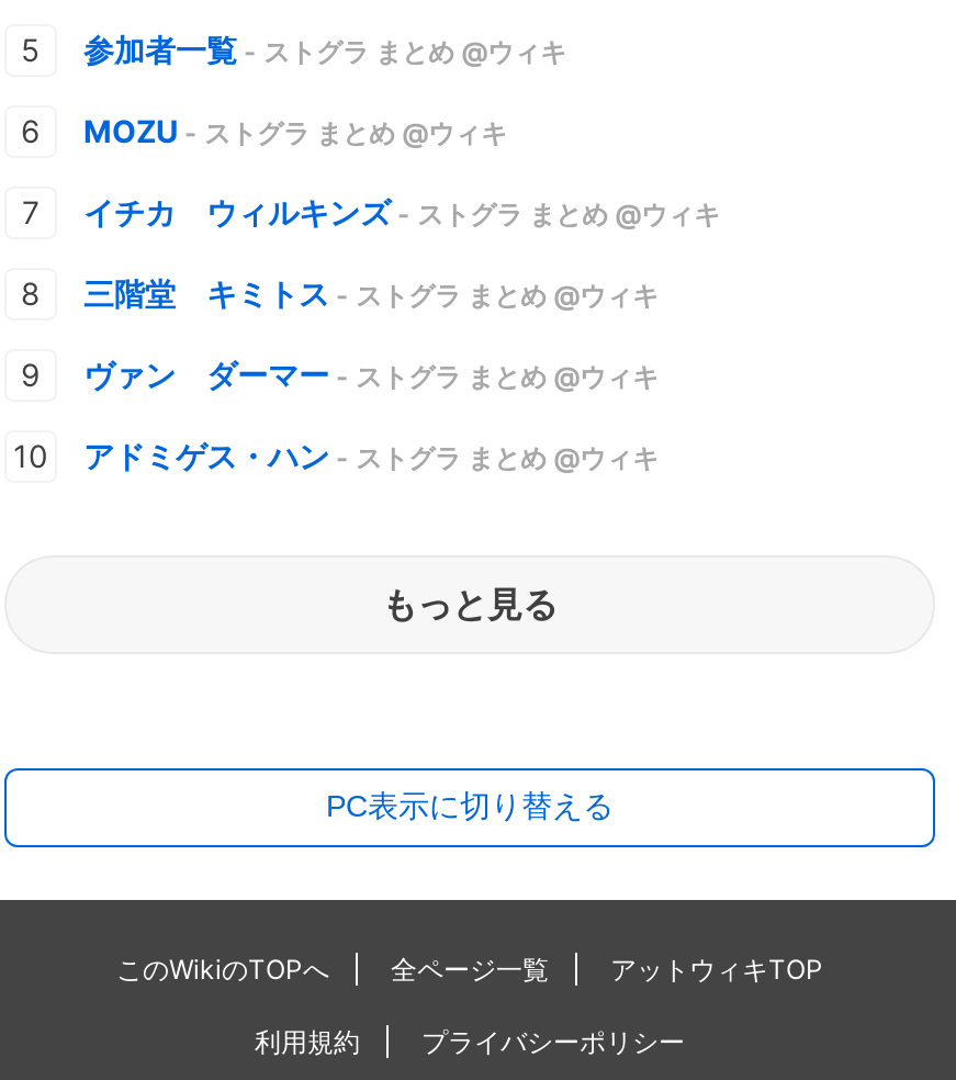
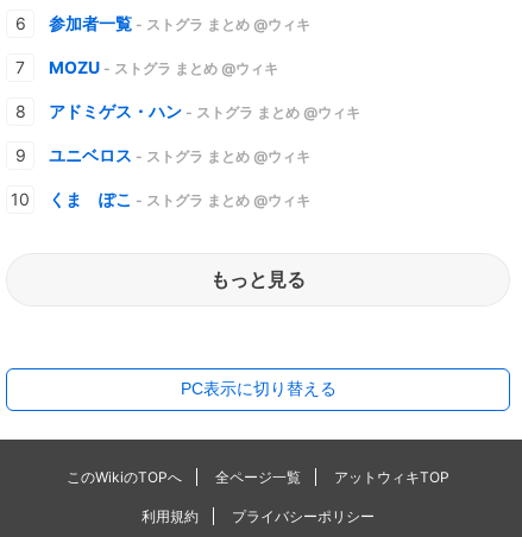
- イチカ ウィルキンズ- ストグラ まとめ @ウィキ
- 三階堂 キミトス- ストグラ まとめ @ウィキ
- ヴァン ダーマー- ストグラ まとめ @ウィキ

moved up: アドミゲス・ハン- ストグラ まとめ @ウィキ

+ ユニベロス- ストグラ まとめ @ウィキ
+ くま ぽこ- ストグラ まとめ @ウィキ
